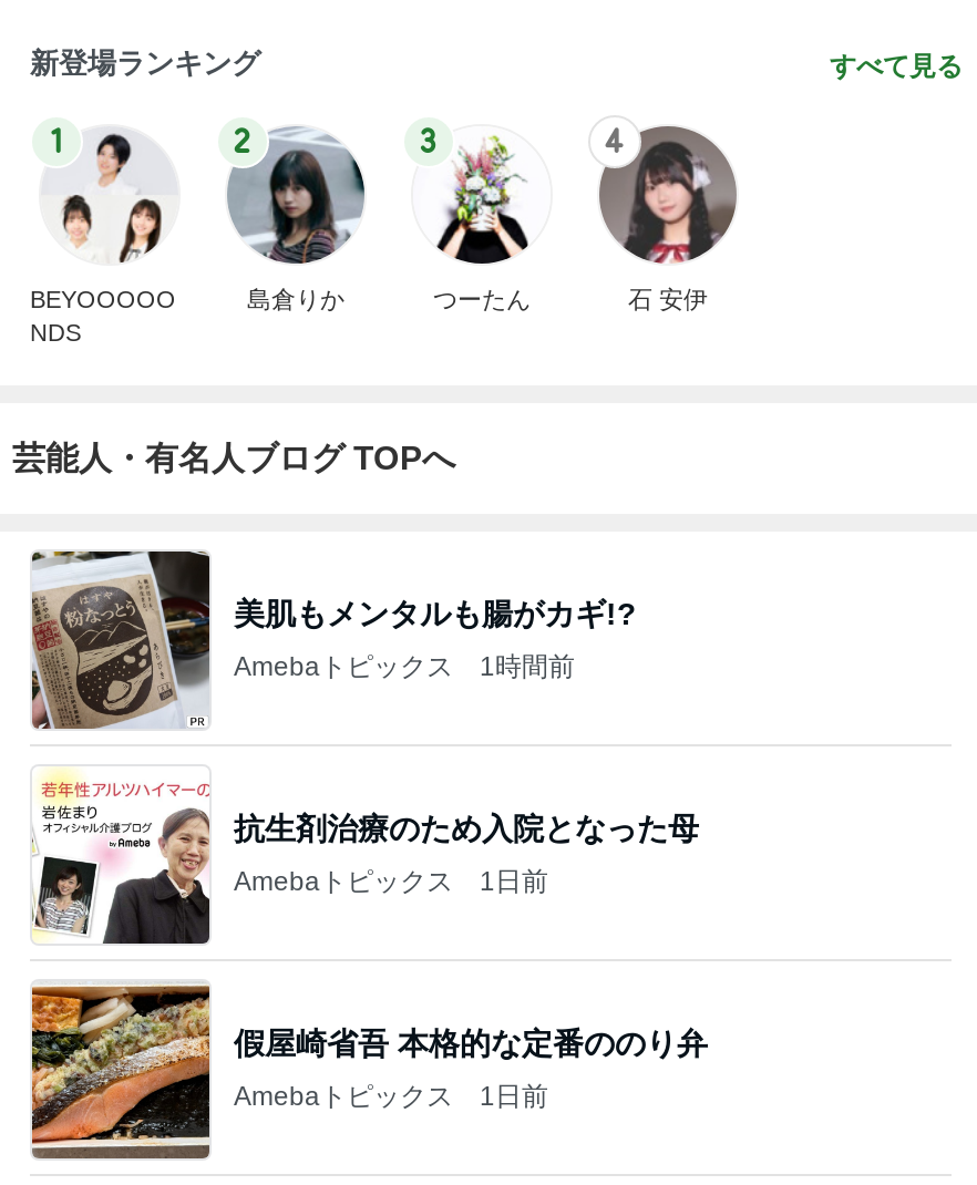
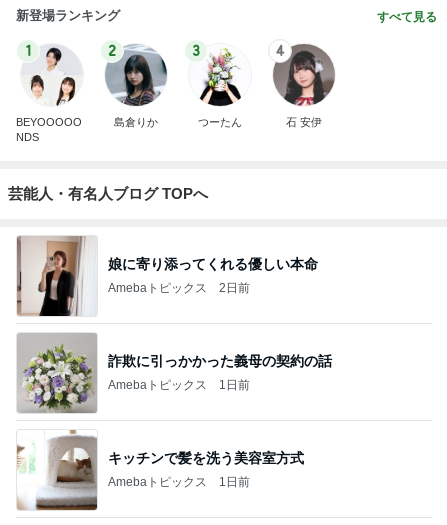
- [image]
- 美肌もメンタルも腸がカギ!?
+ [image]
+ 娘に寄り添ってくれる優しい本命

- Amebaトピックス 1時間前
+ Amebaトピックス 2日前

- [image]
- 抗生剤治療のため入院となった母
+ [image]
+ 詐欺に引っかかった義母の契約の話

- [image]
- 假屋崎省吾 本格的な定番ののり弁
+ [image]
+ キッチンで髪を洗う美容室方式
